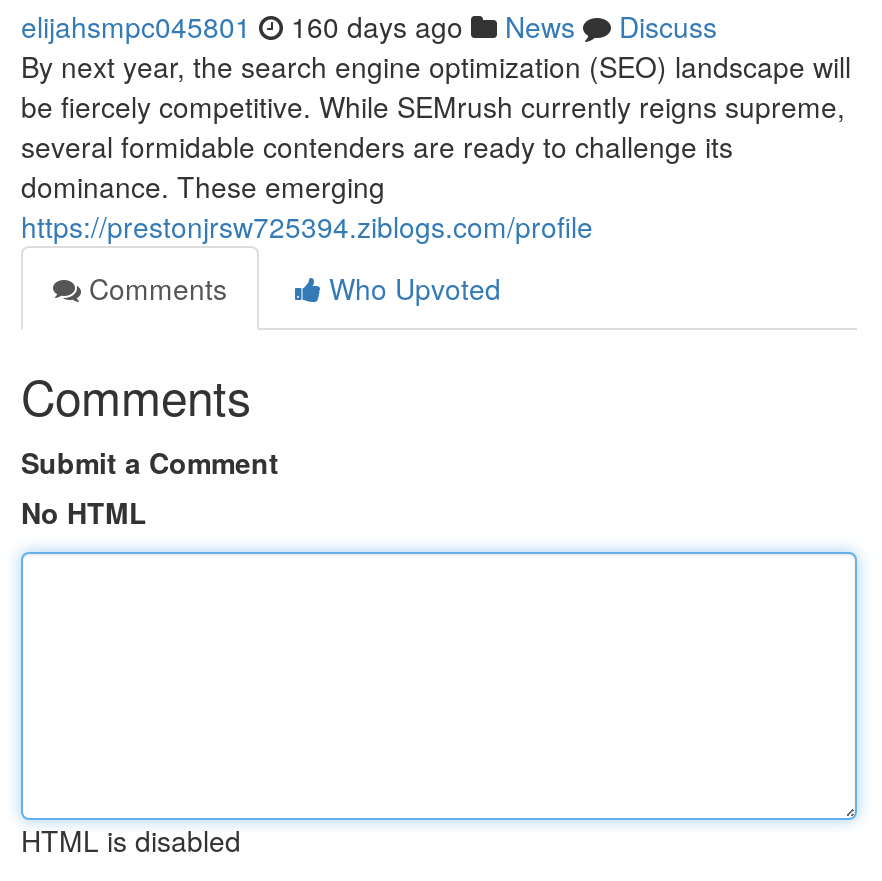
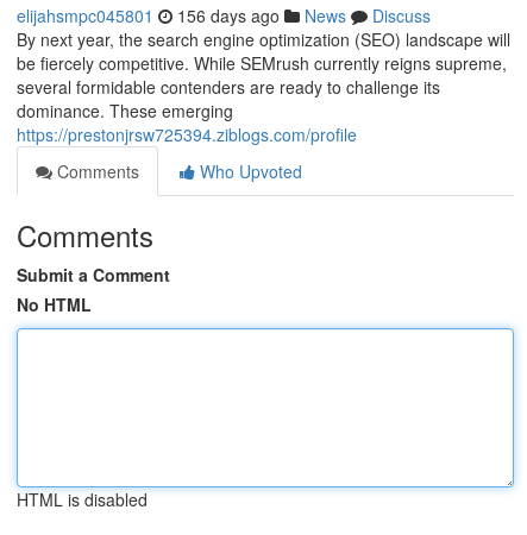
- elijahsmpc045801 160 days ago News Discuss
+ elijahsmpc045801 156 days ago News Discuss
